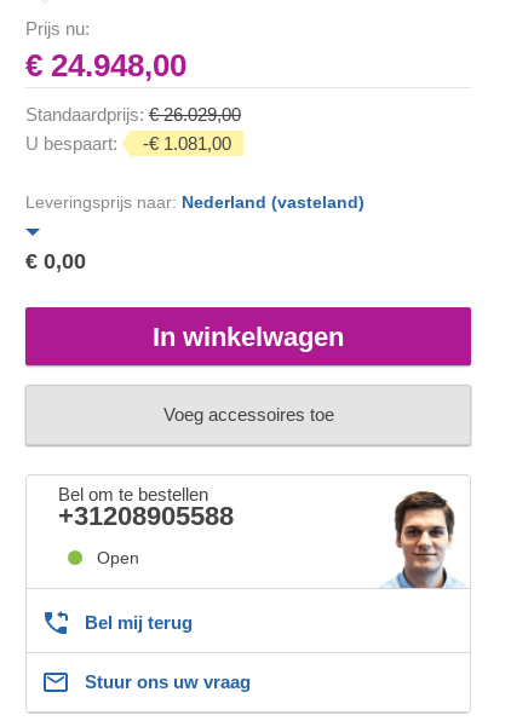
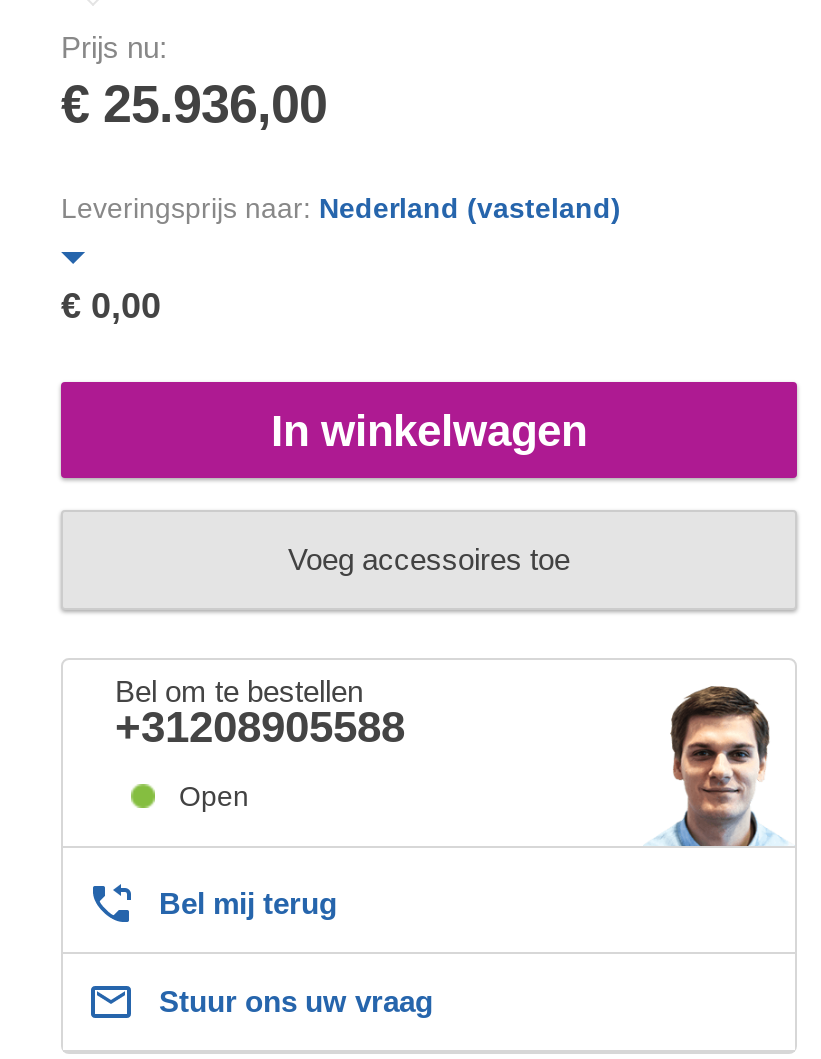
- € 24.948,00
- Standaardprijs: € 26.029,00
- U bespaart:
- -€ 1.081,00
+ € 25.936,00
